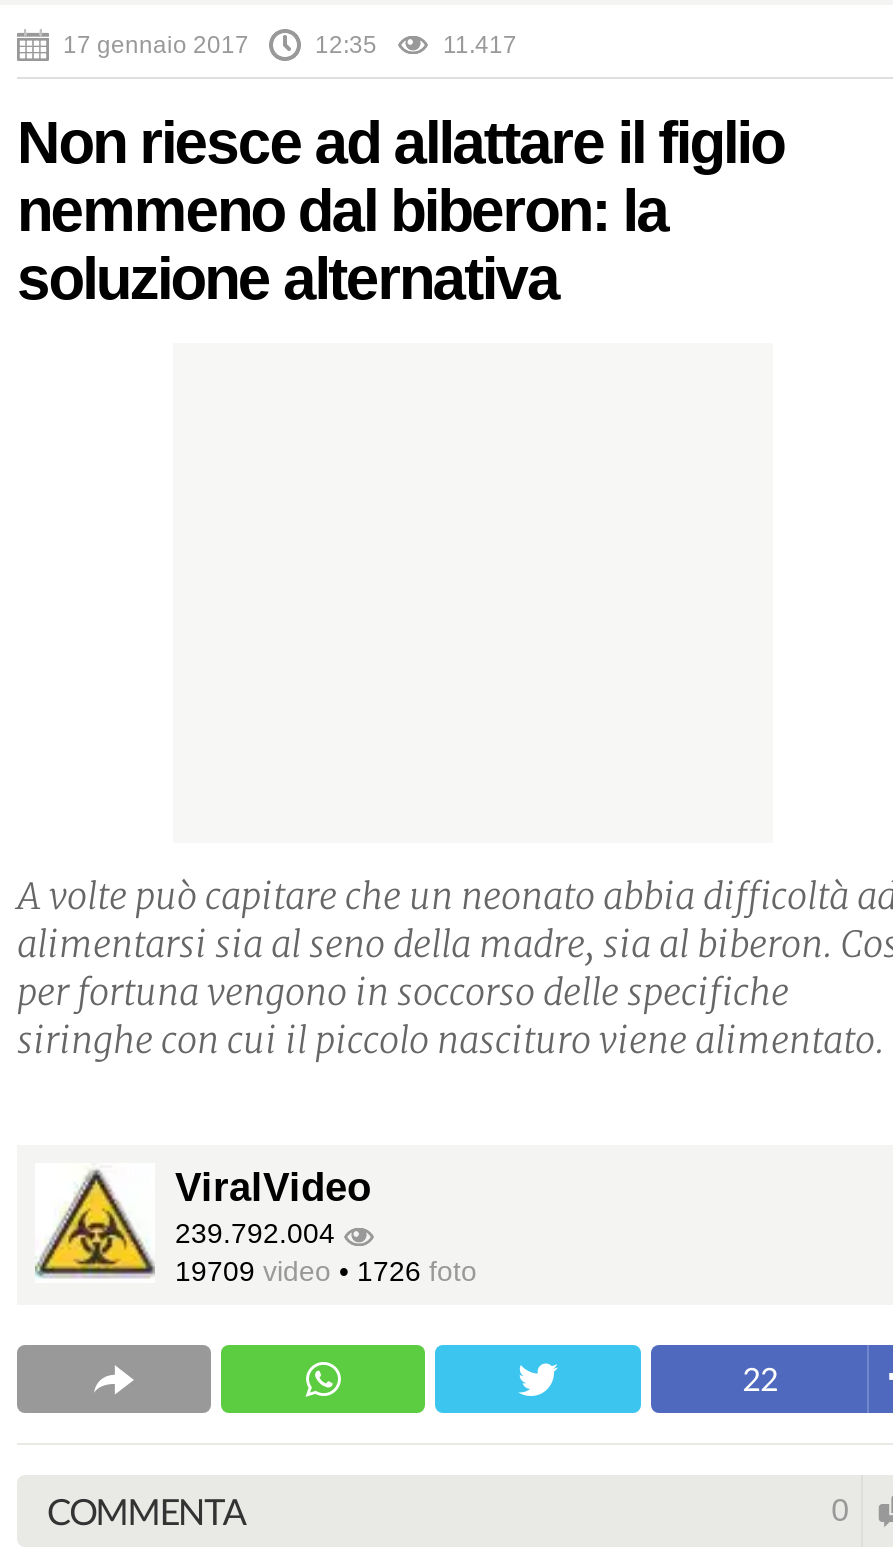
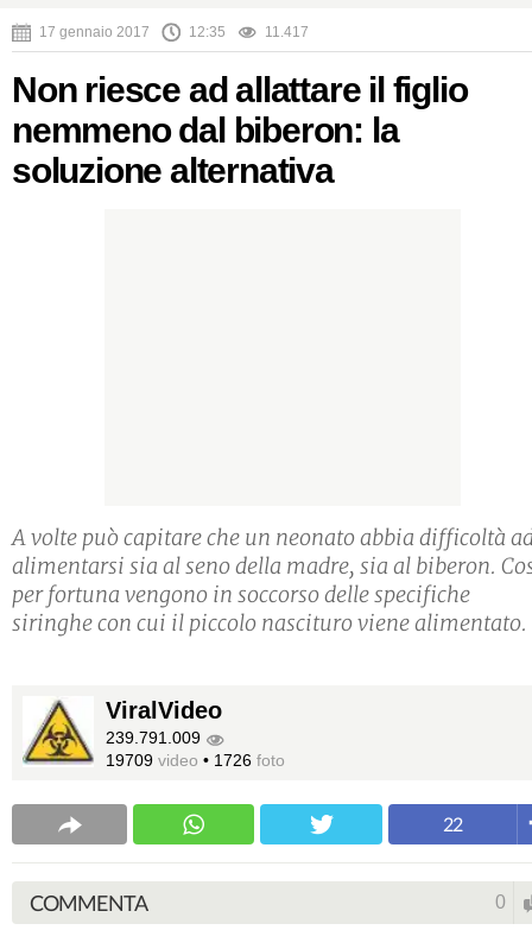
- 239.792.004
+ 239.791.009
